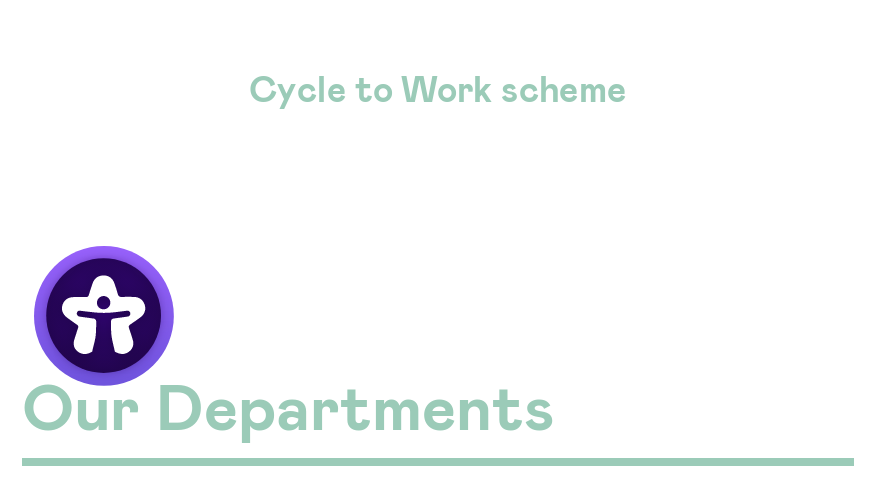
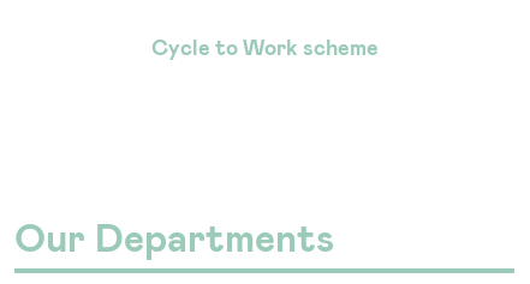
- [image]
